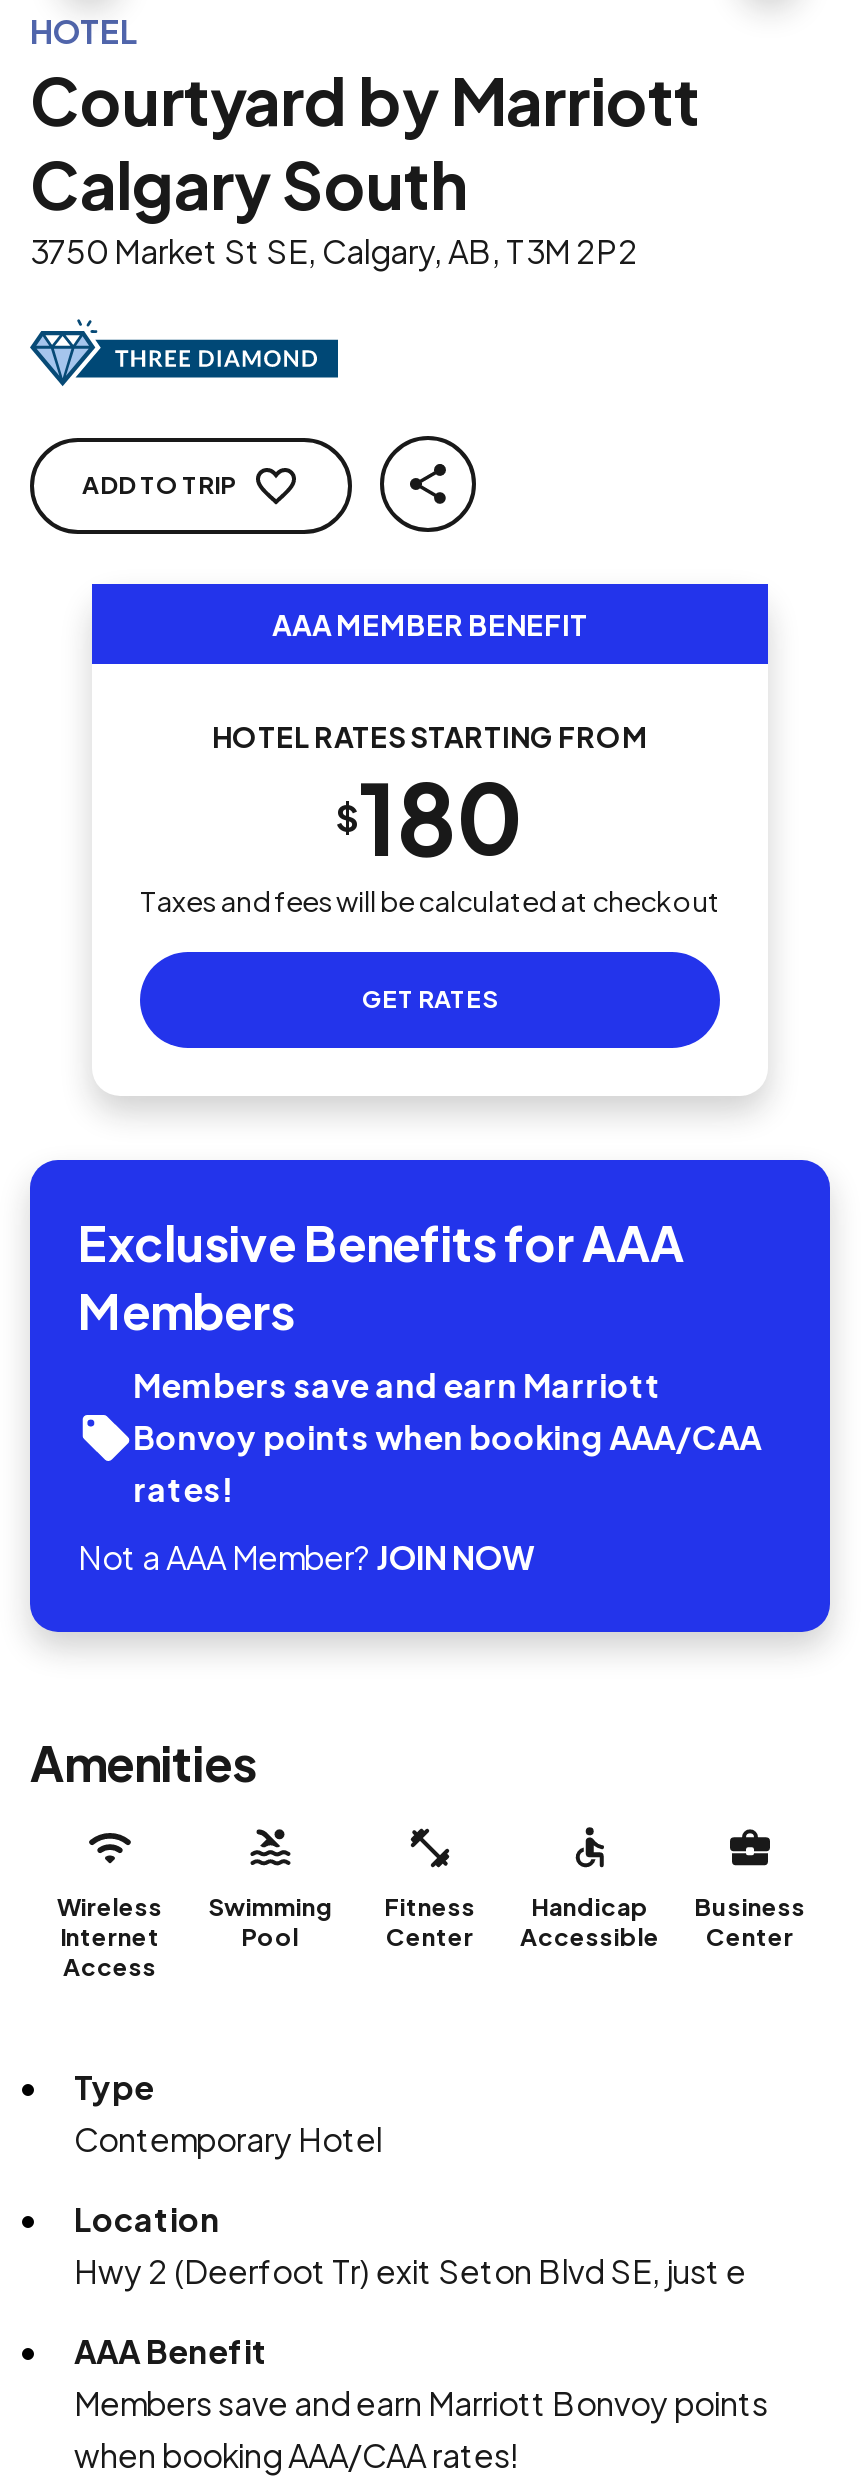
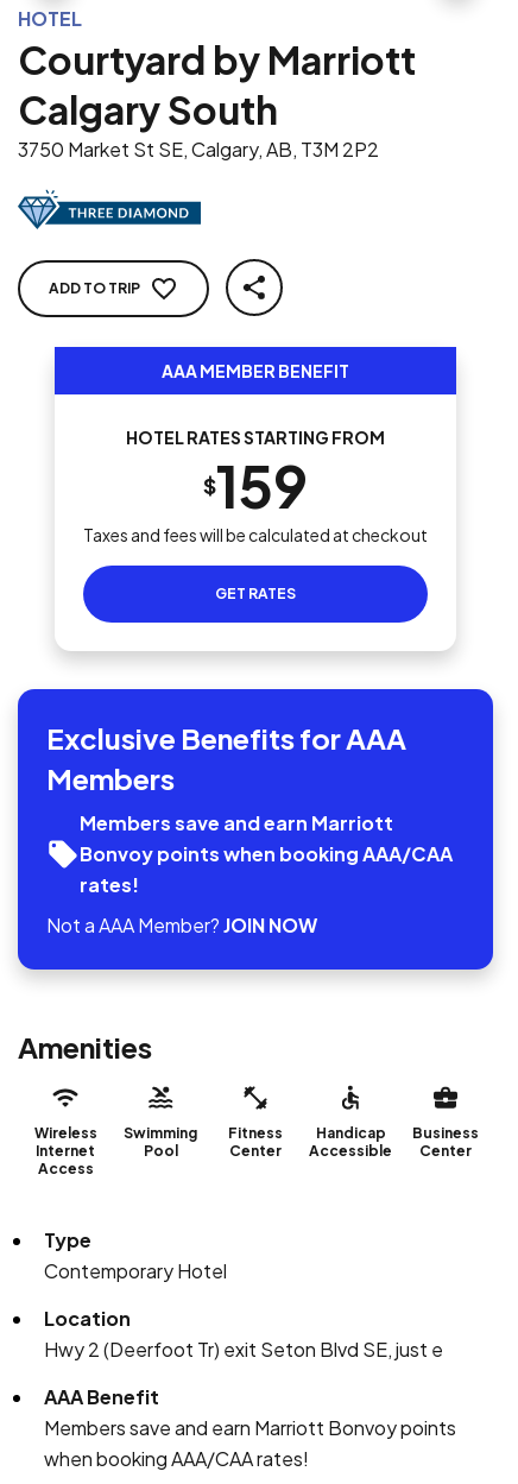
- $180
+ $159
